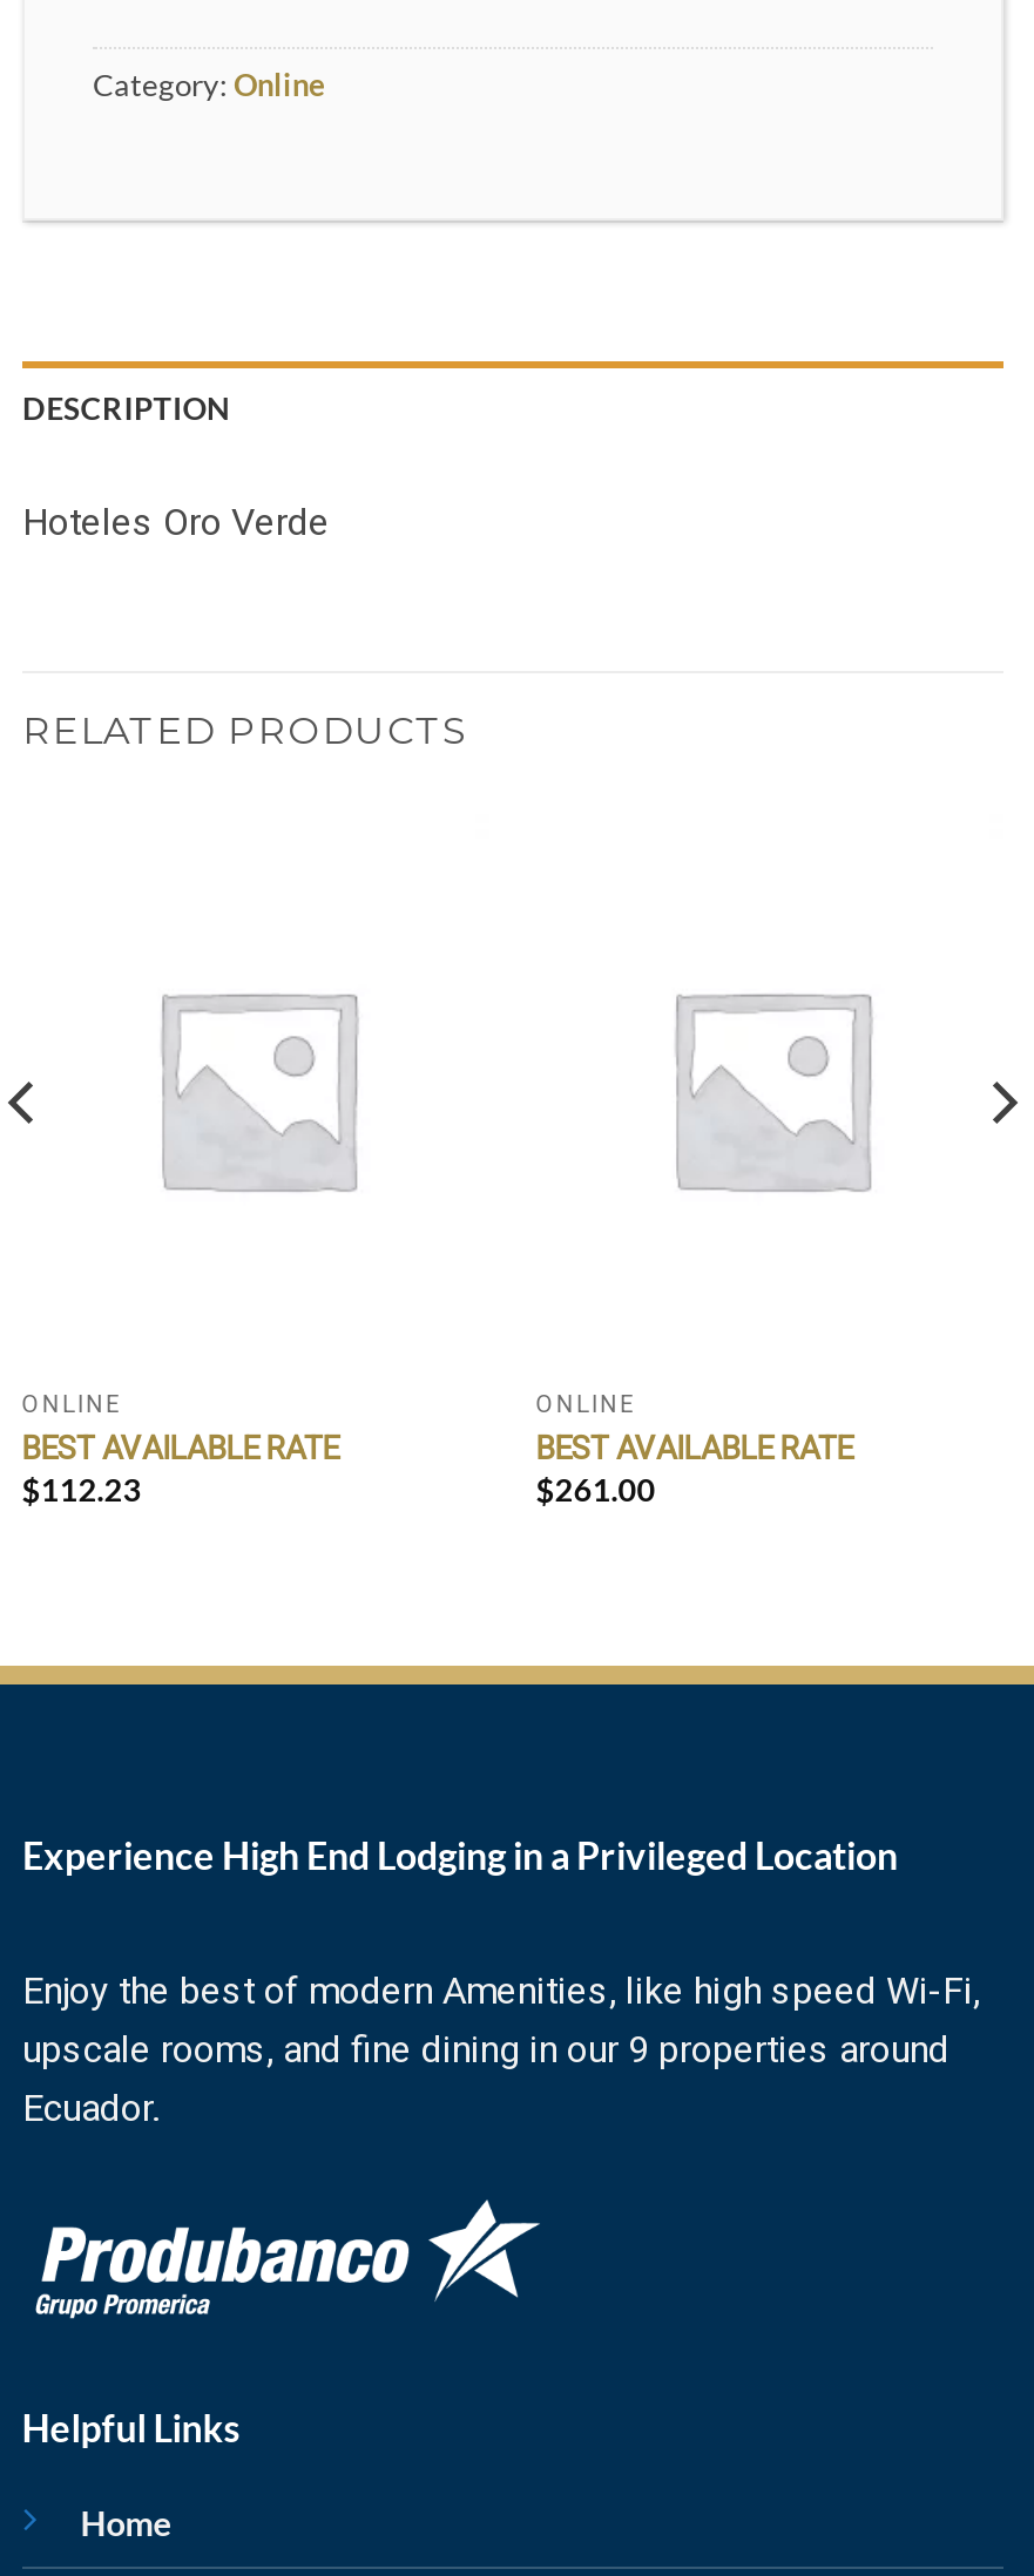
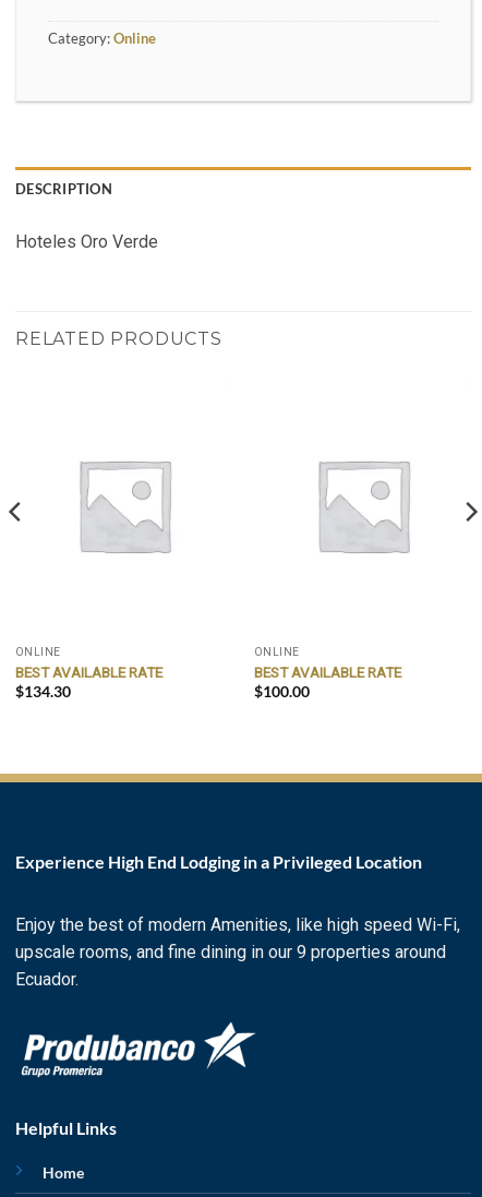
- $112.23
+ $134.30

- $261.00
+ $100.00
